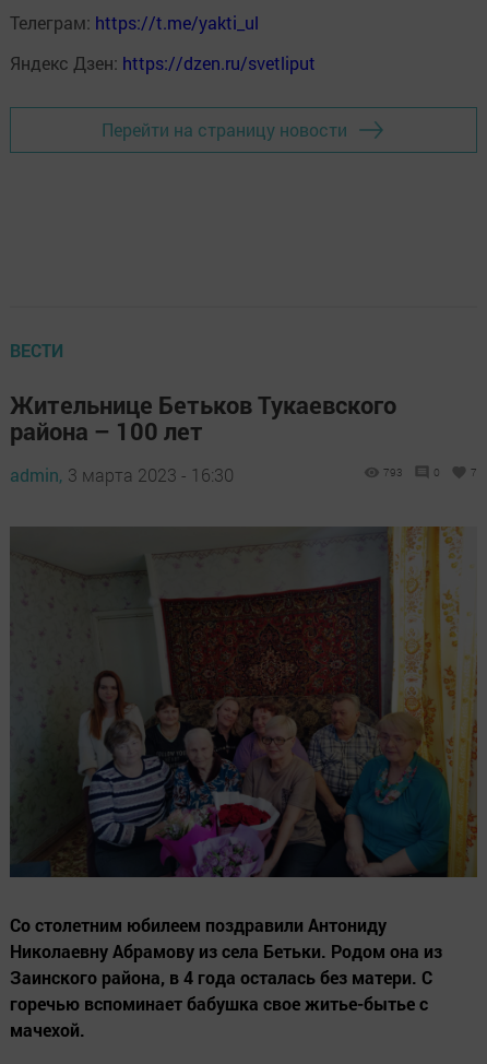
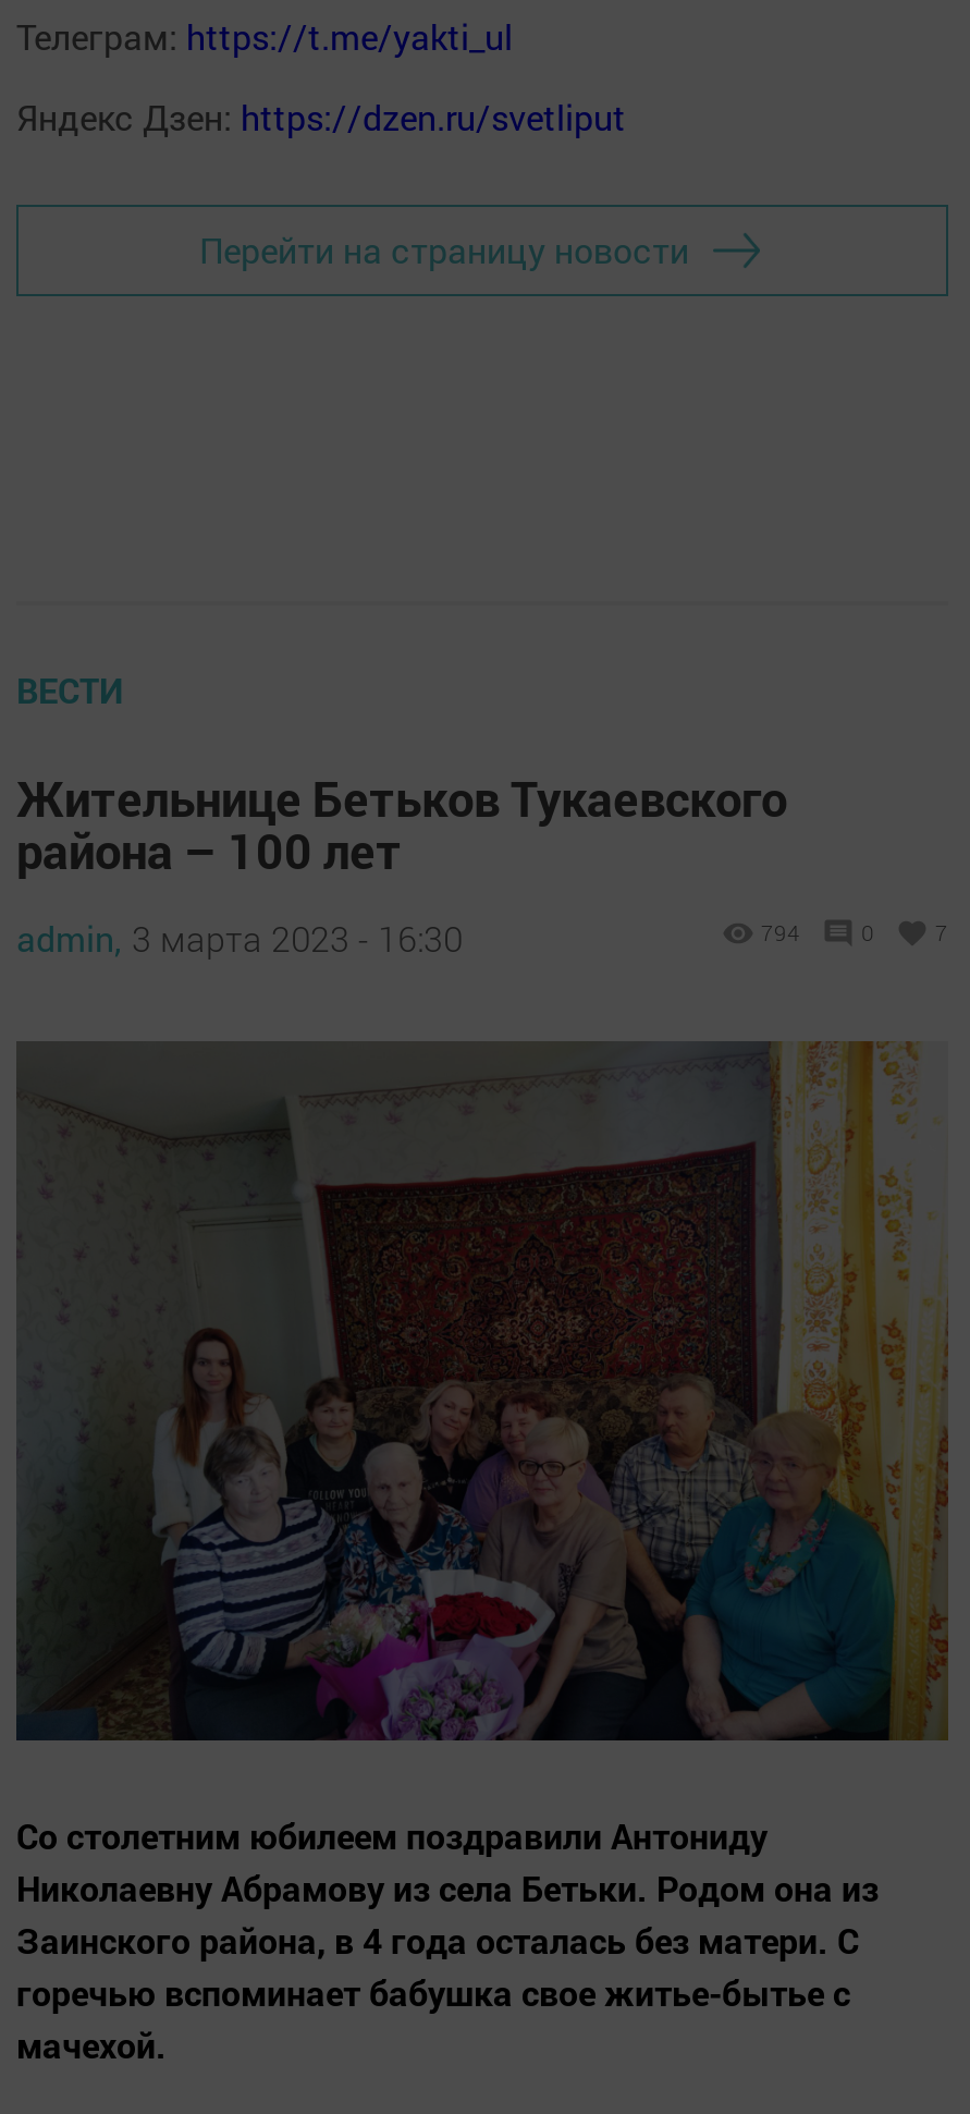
- 793
+ 794
